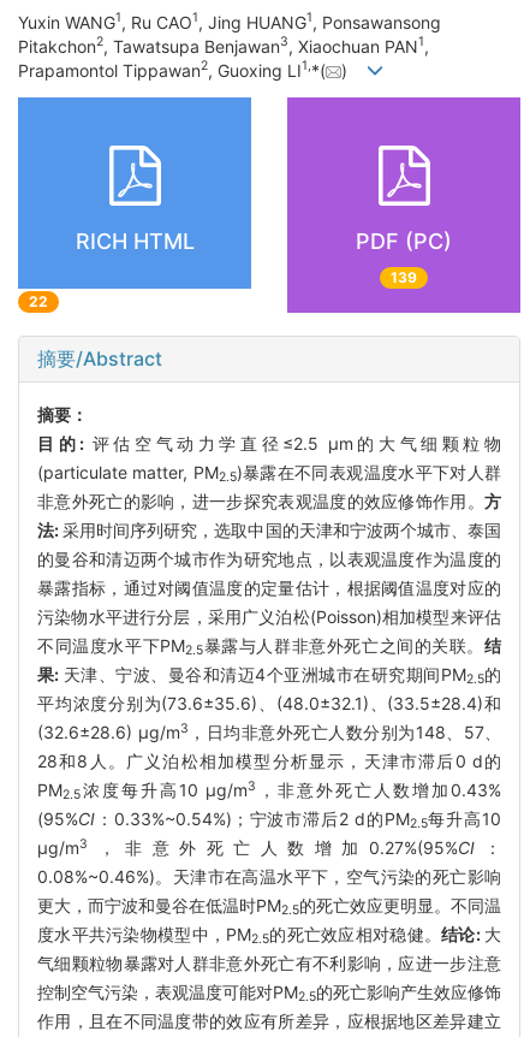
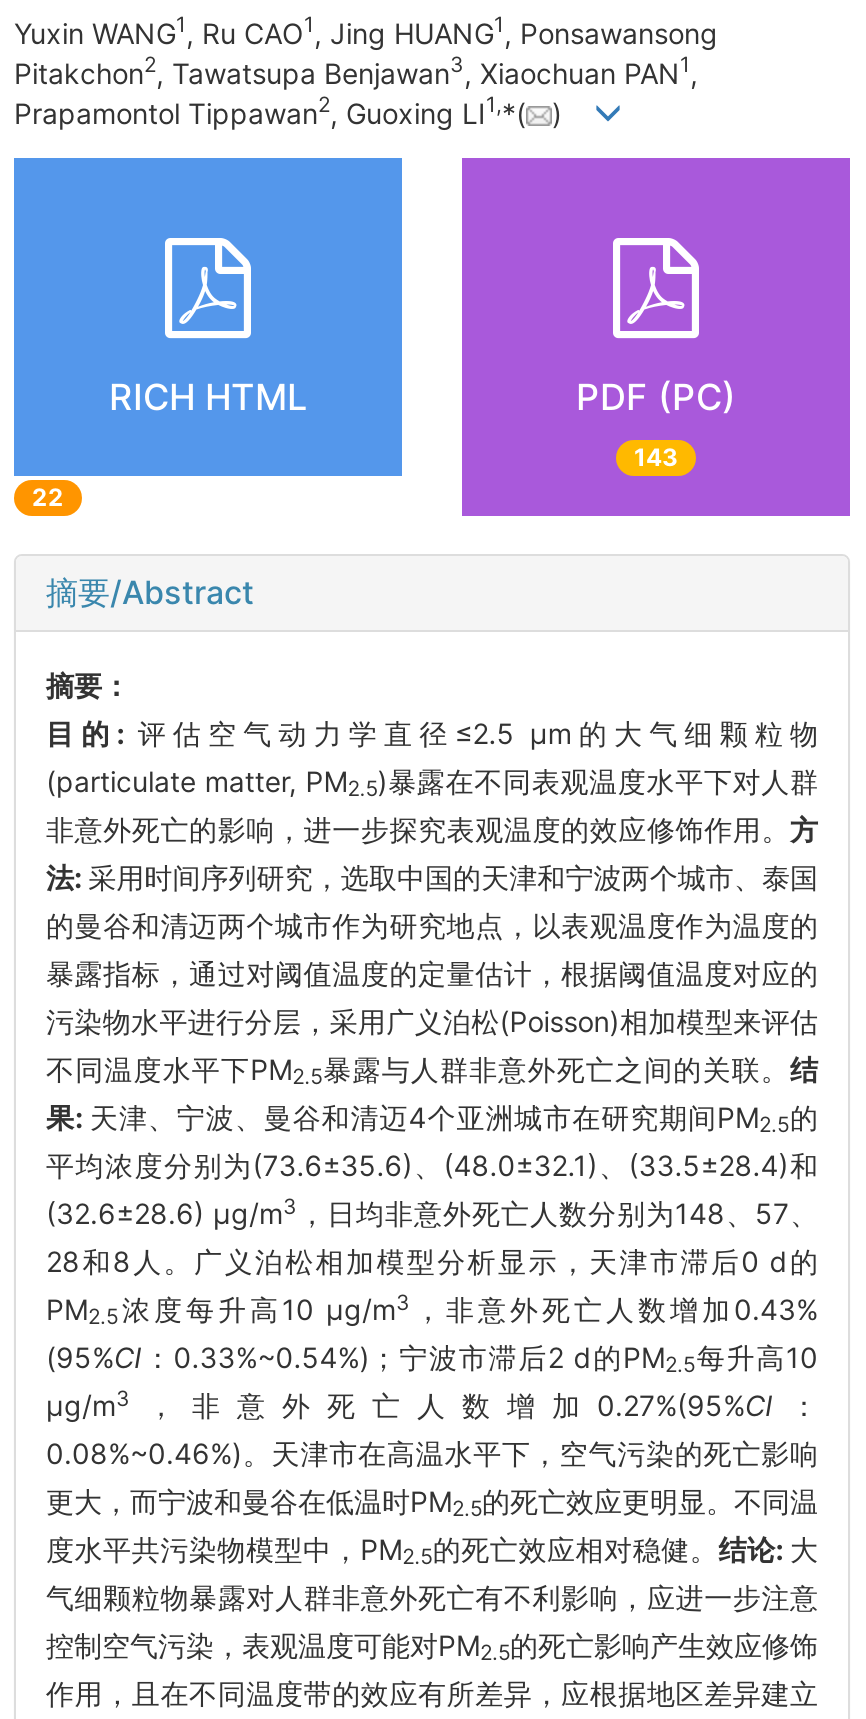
- 139
+ 143
